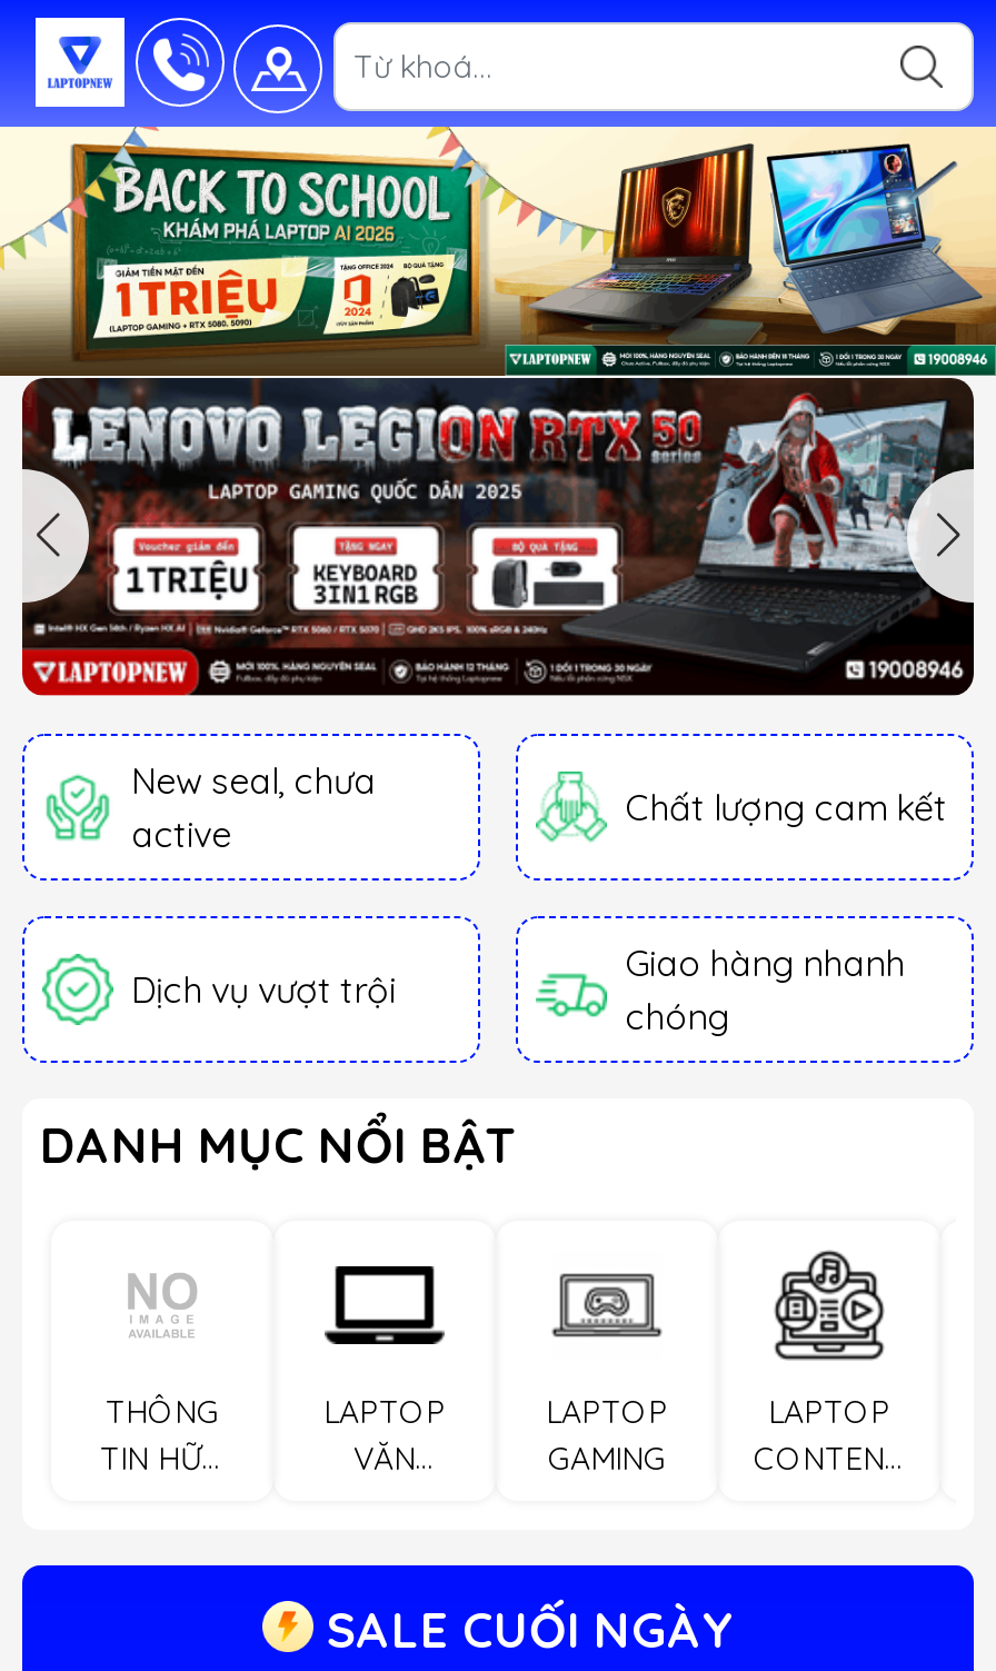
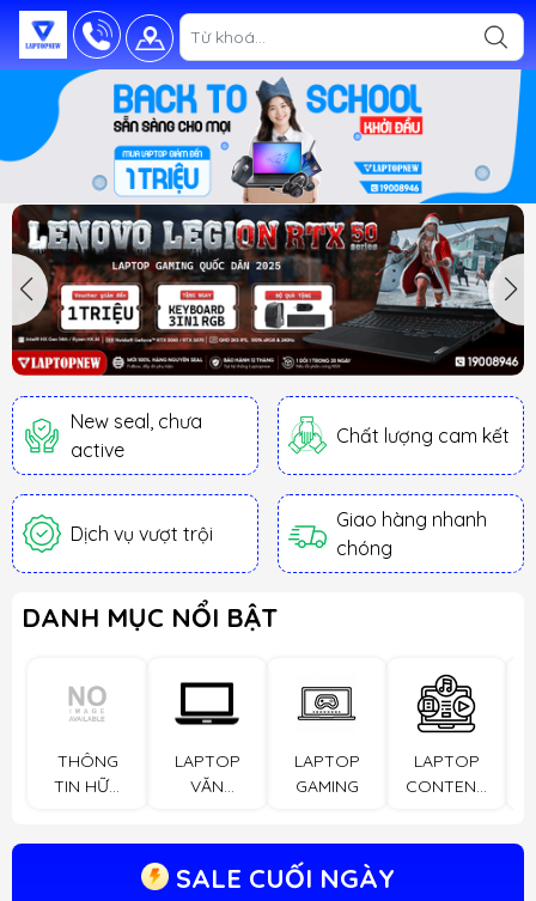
- [image]
+ [image]
